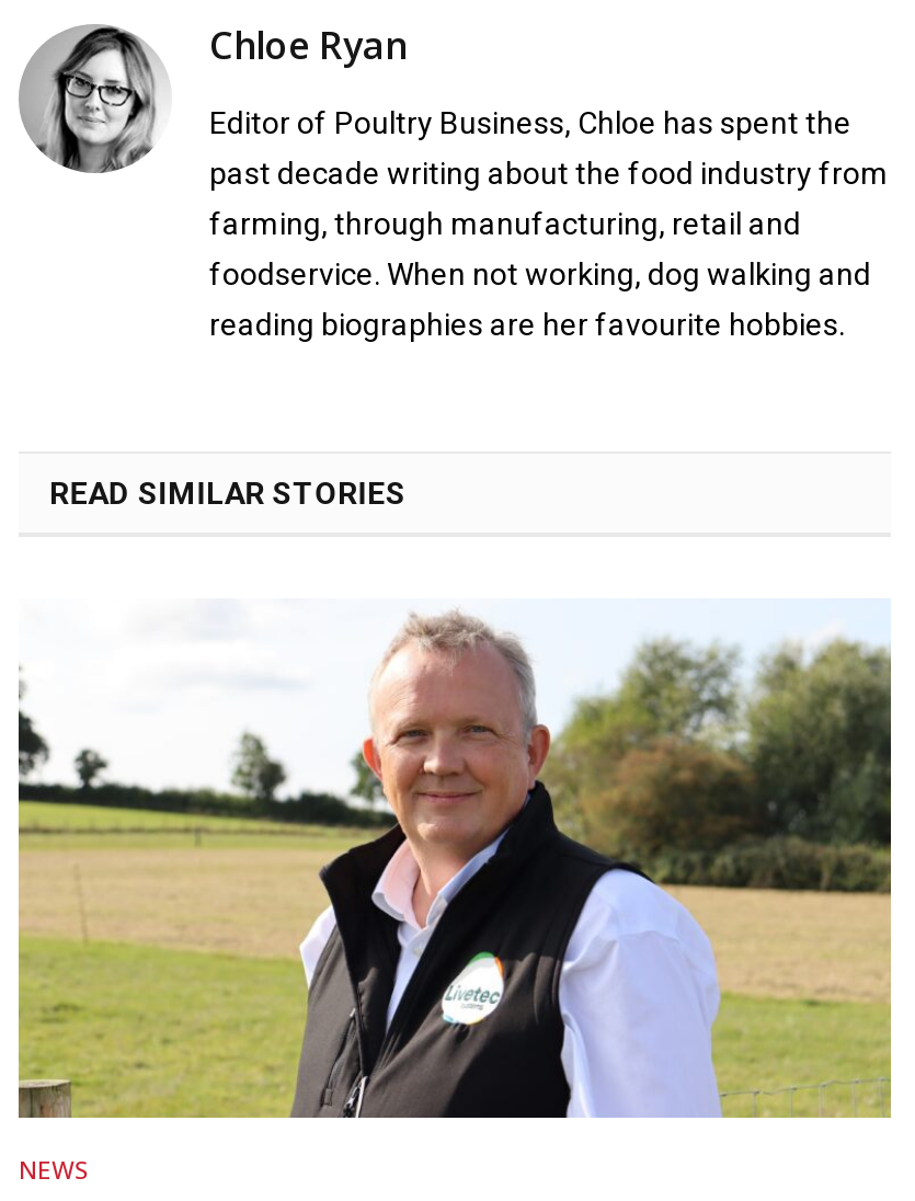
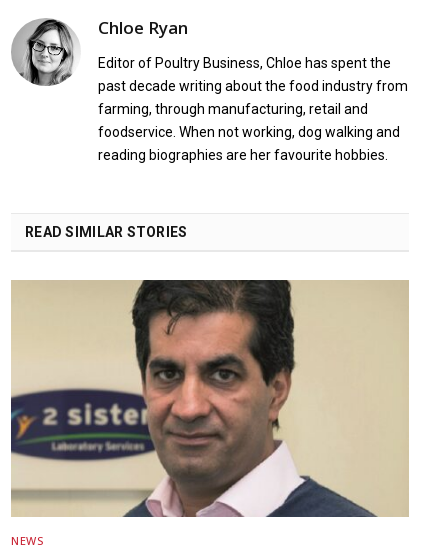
- [image]
+ [image]
